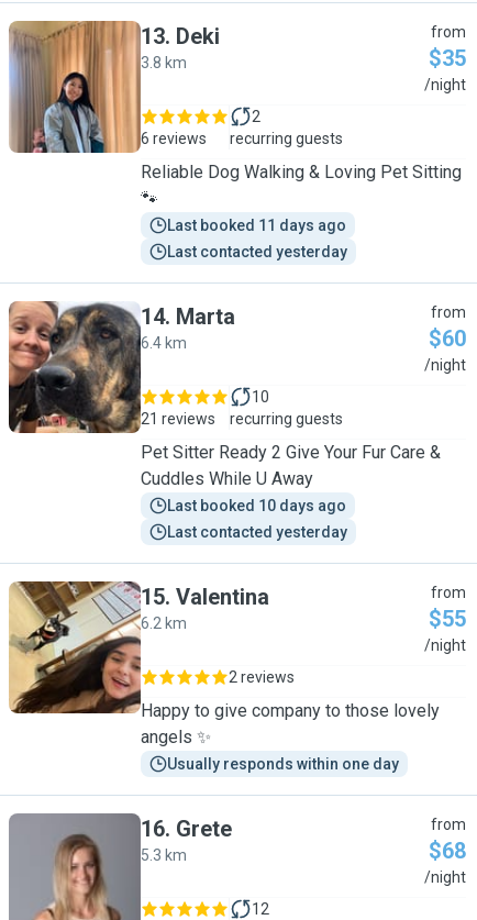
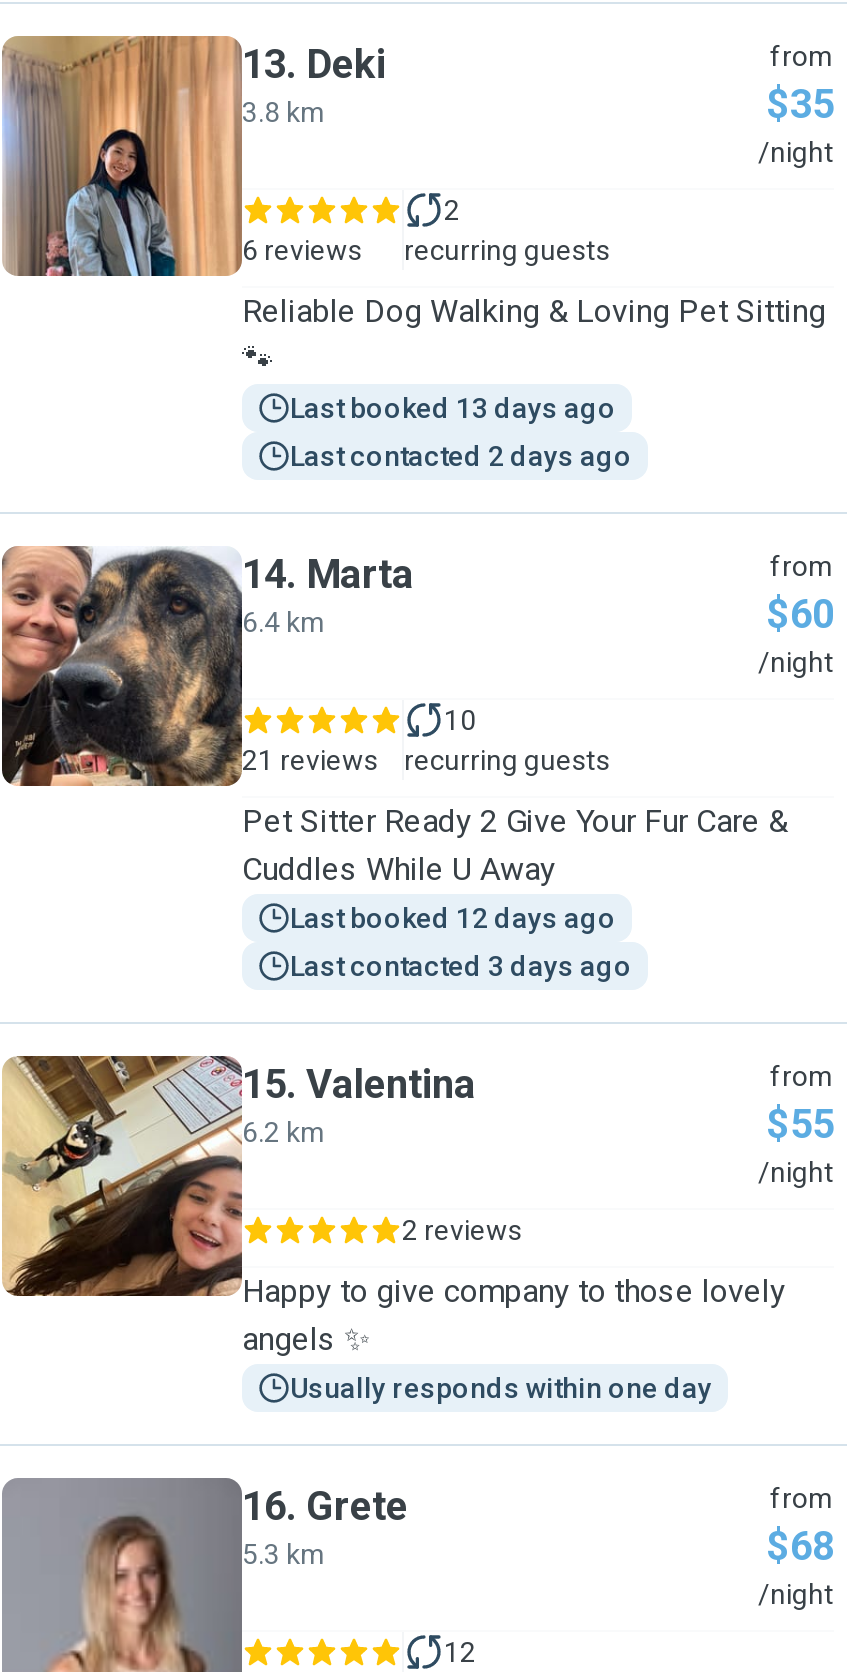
- Last booked 11 days ago
+ Last booked 13 days ago

- Last contacted yesterday
+ Last contacted 2 days ago

- Last booked 10 days ago
+ Last booked 12 days ago

- Last contacted yesterday
+ Last contacted 3 days ago
